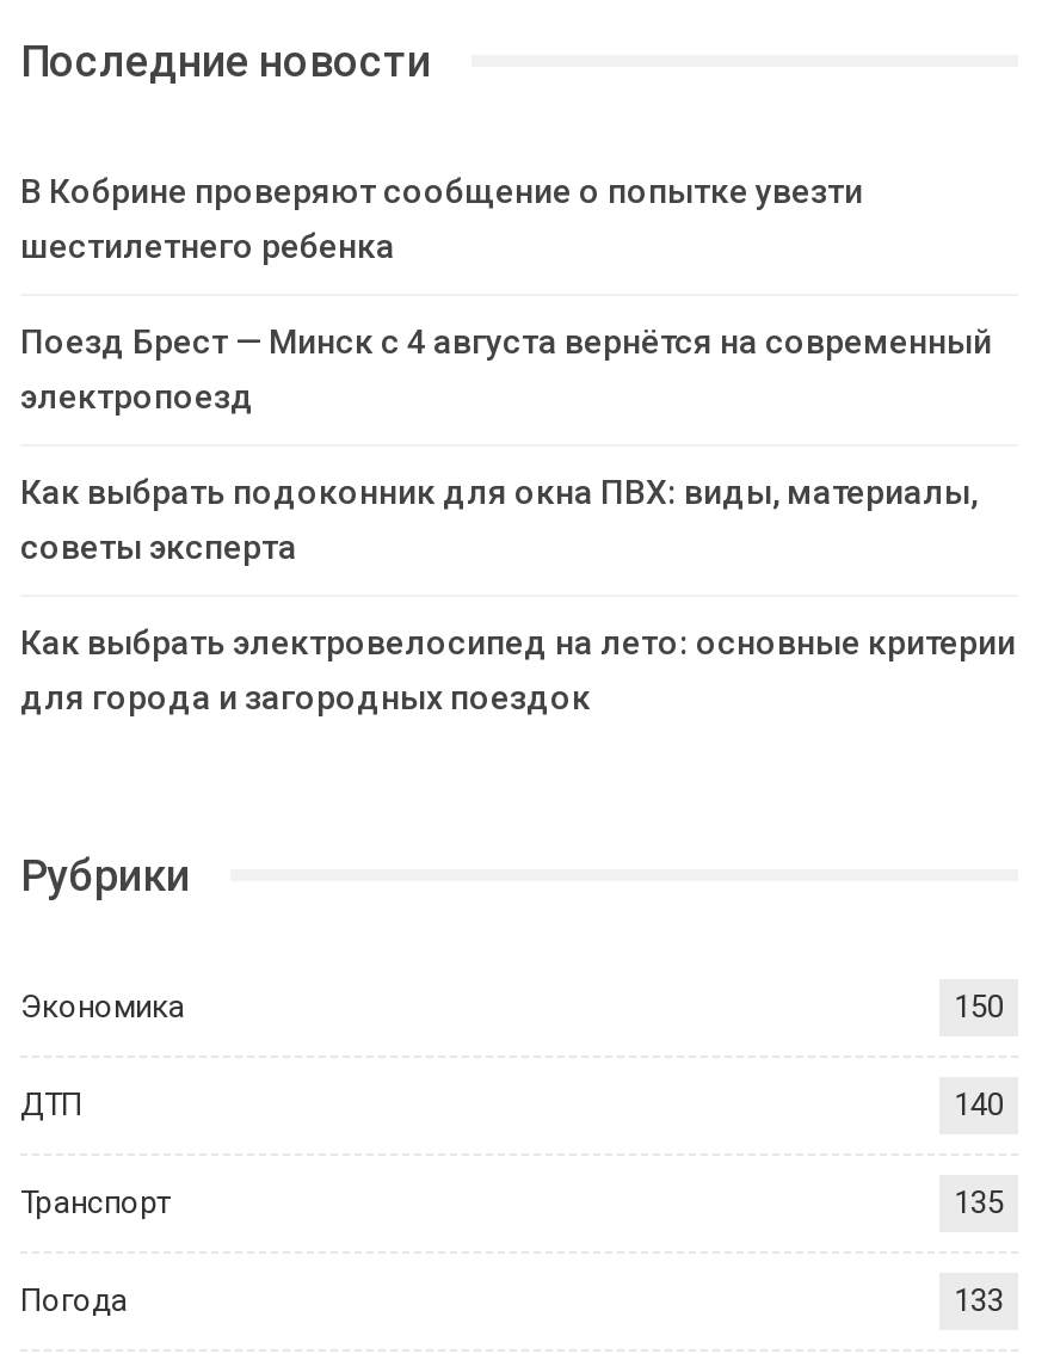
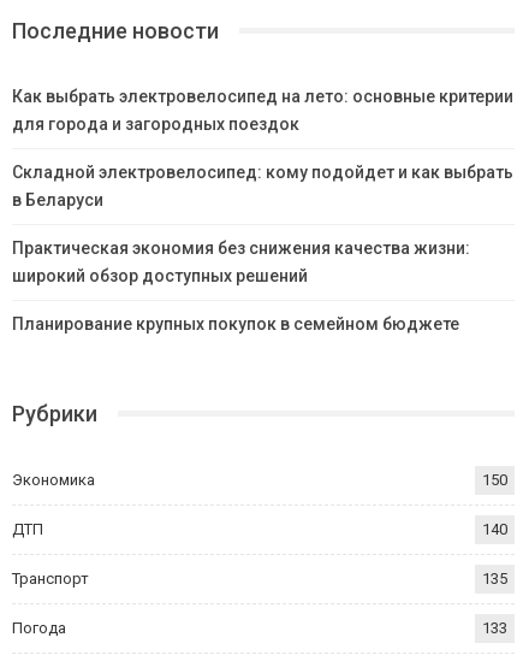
- В Кобрине проверяют сообщение о попытке увезти
- шестилетнего ребенка
- Поезд Брест — Минск с 4 августа вернётся на современный
- электропоезд
- Как выбрать подоконник для окна ПВХ: виды, материалы,
- советы эксперта

moved up: Как выбрать электровелосипед на лето: основные критерии | для города и загородных поездок

+ Складной электровелосипед: кому подойдет и как выбрать
+ в Беларуси
+ Практическая экономия без снижения качества жизни:
+ широкий обзор доступных решений
+ Планирование крупных покупок в семейном бюджете
